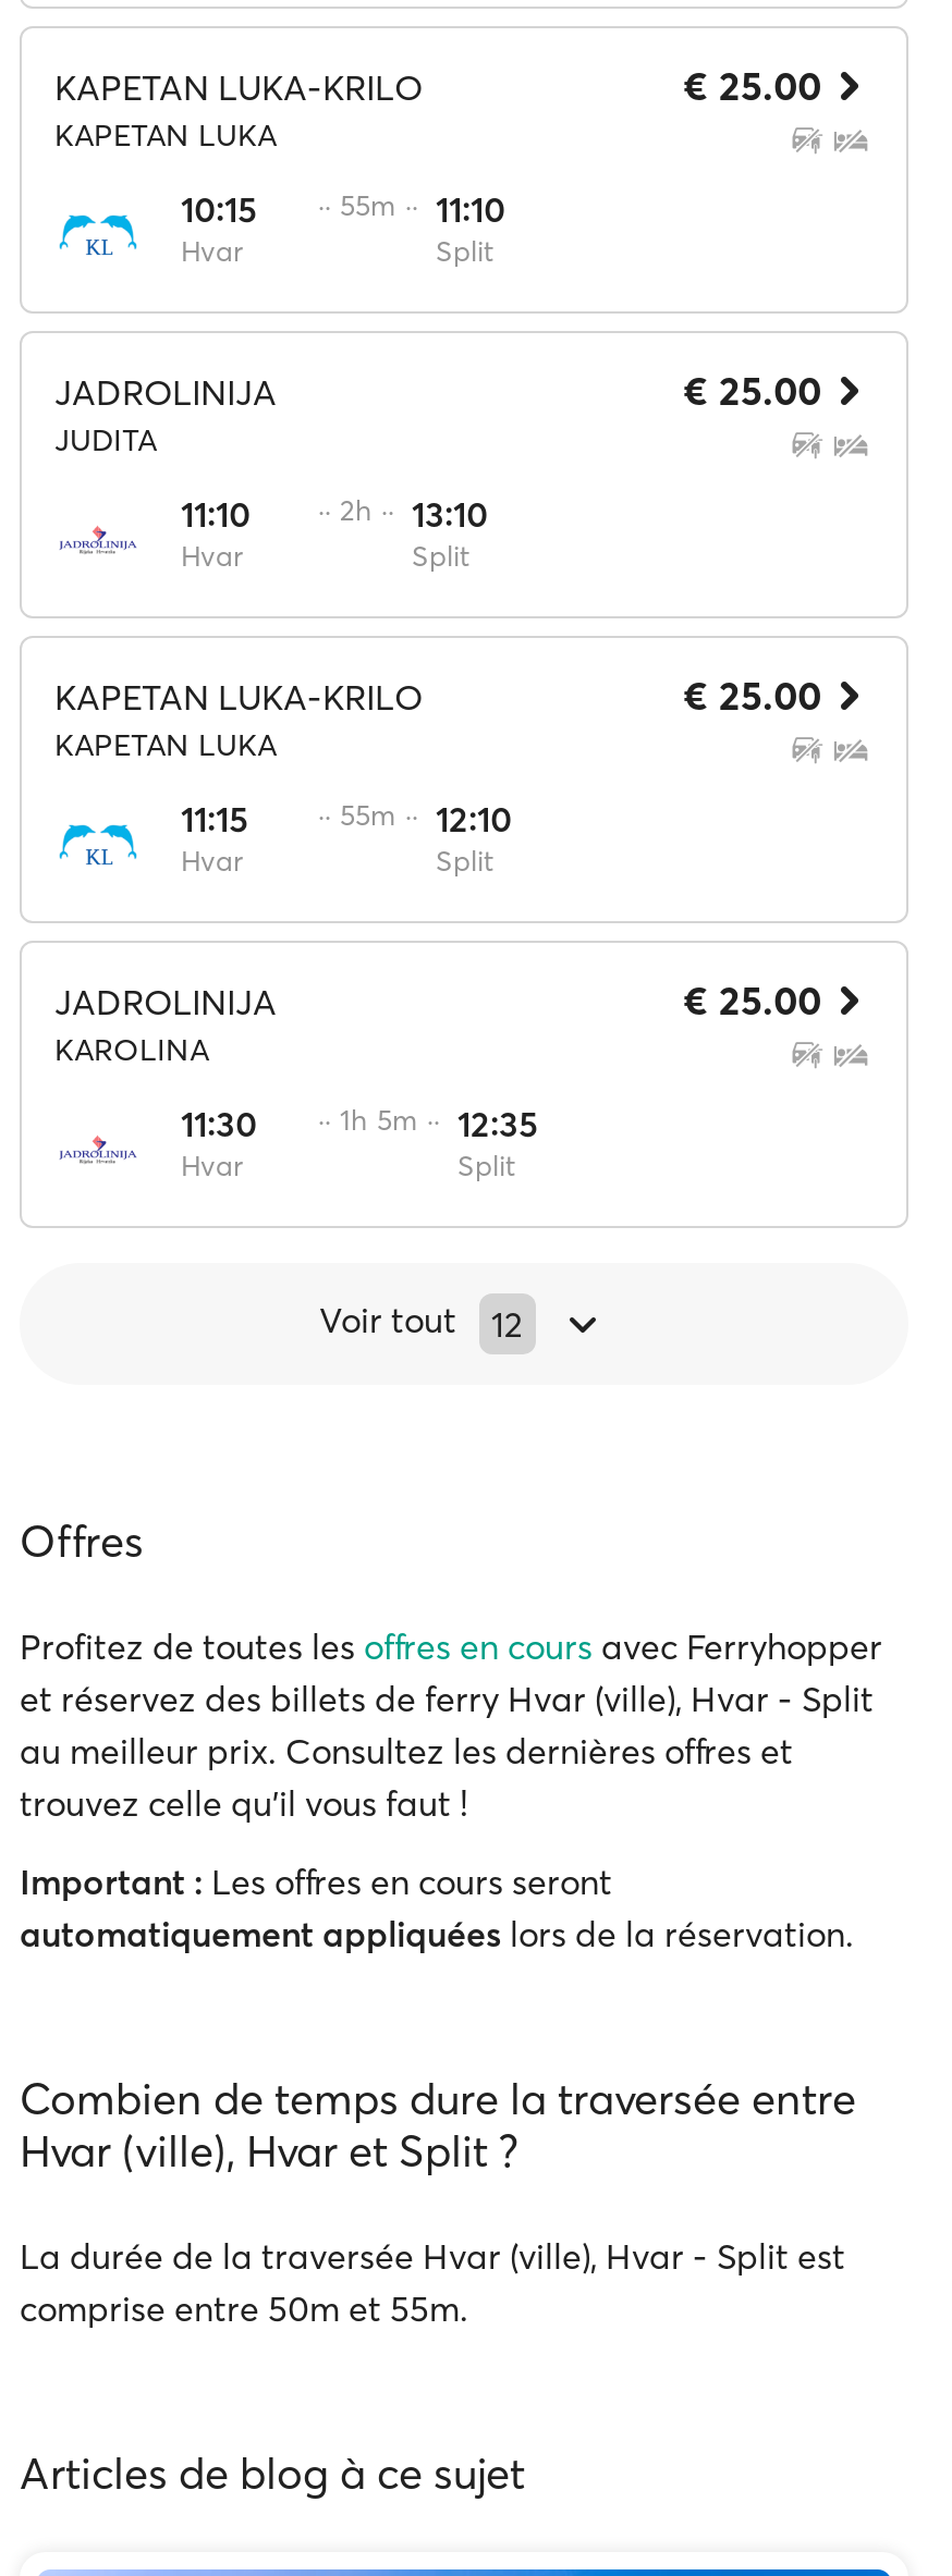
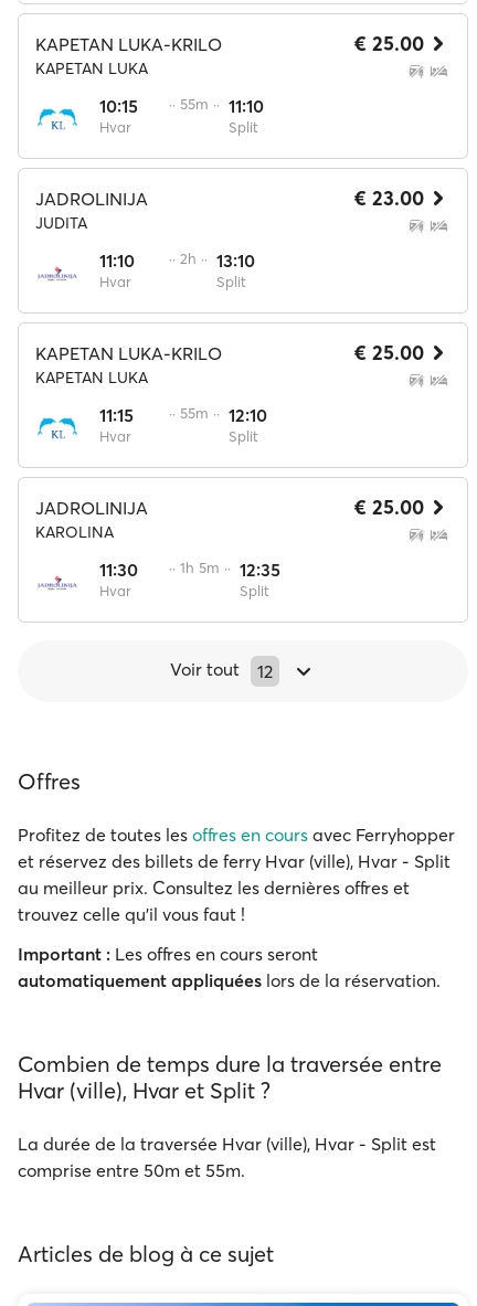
- € 25.00
+ € 23.00
